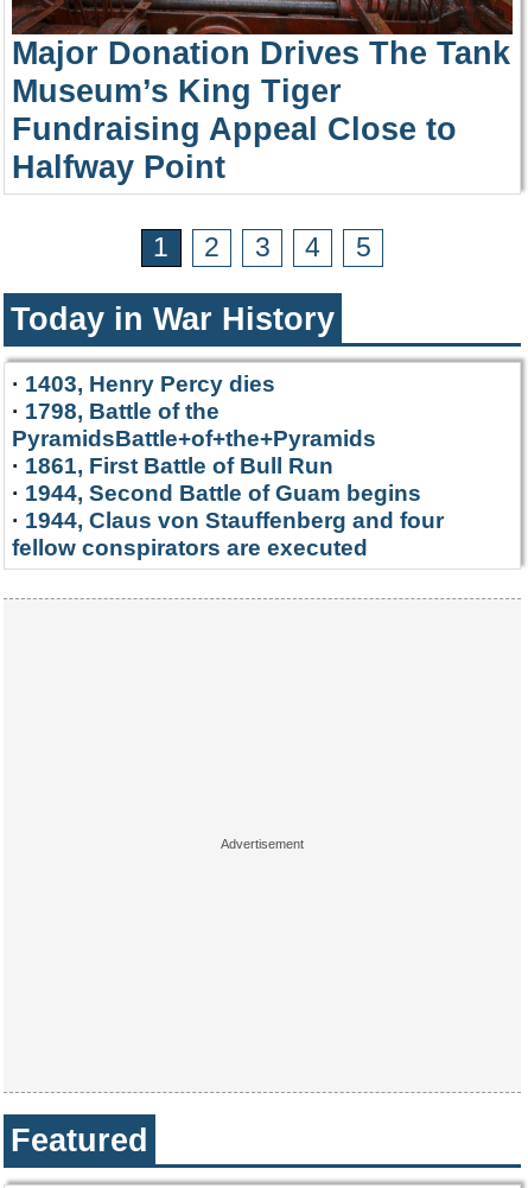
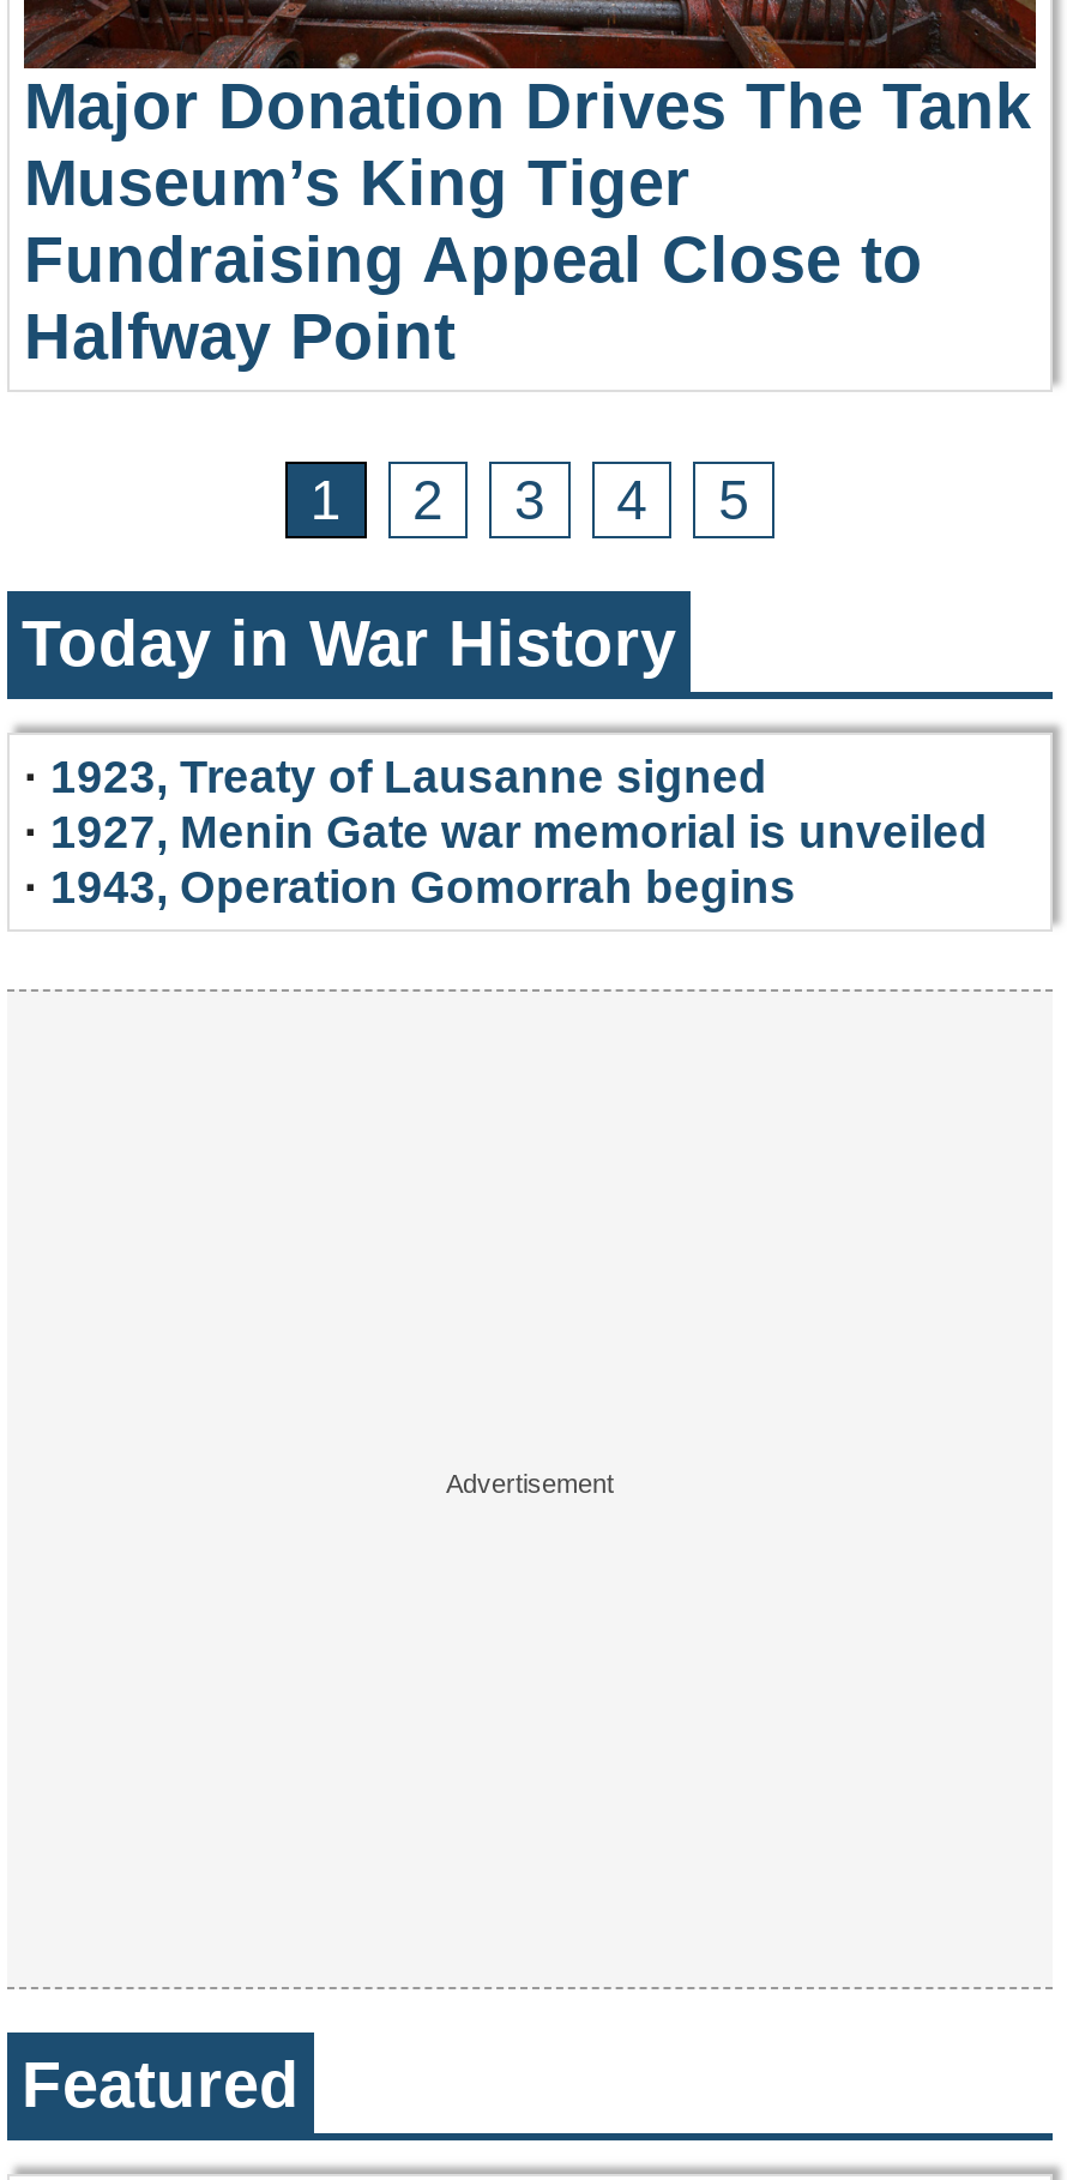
- · 1403, Henry Percy dies
- · 1798, Battle of the
- PyramidsBattle+of+the+Pyramids
- · 1861, First Battle of Bull Run
- · 1944, Second Battle of Guam begins
- · 1944, Claus von Stauffenberg and four
- fellow conspirators are executed
+ · 1923, Treaty of Lausanne signed
+ · 1927, Menin Gate war memorial is unveiled
+ · 1943, Operation Gomorrah begins
